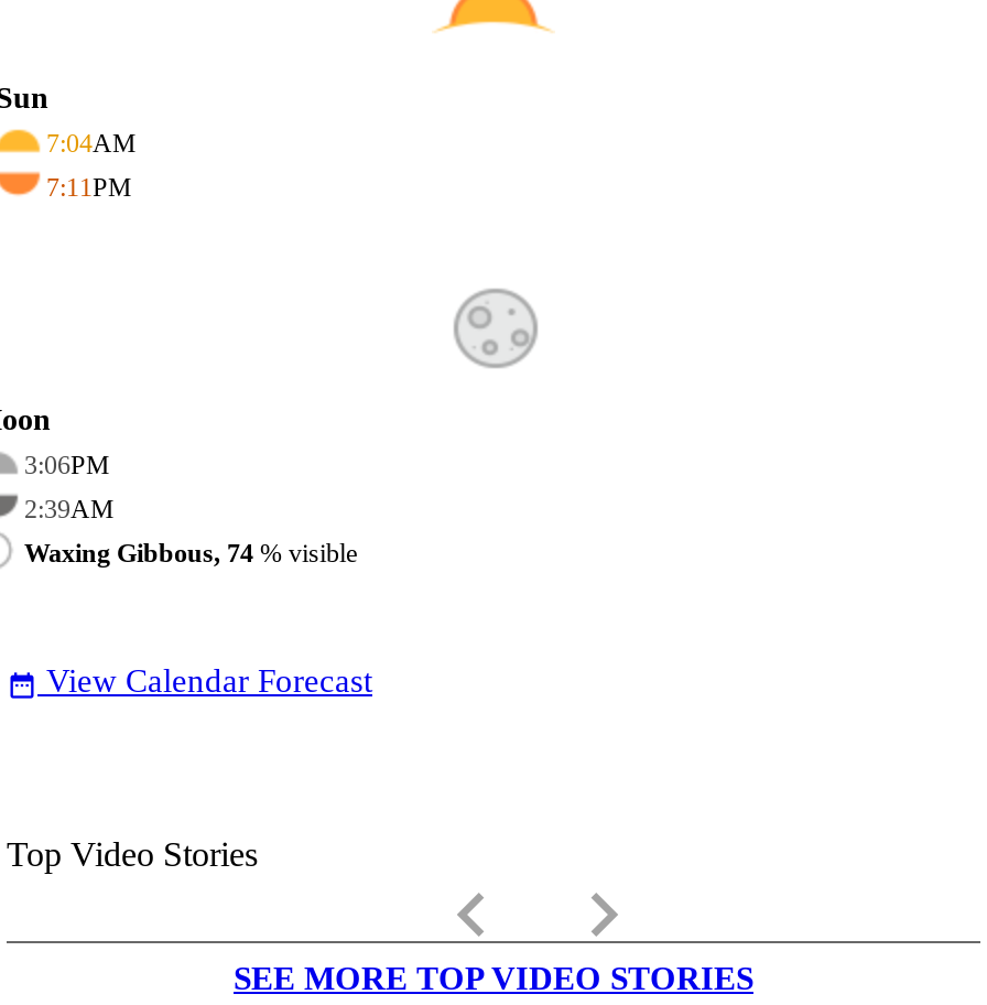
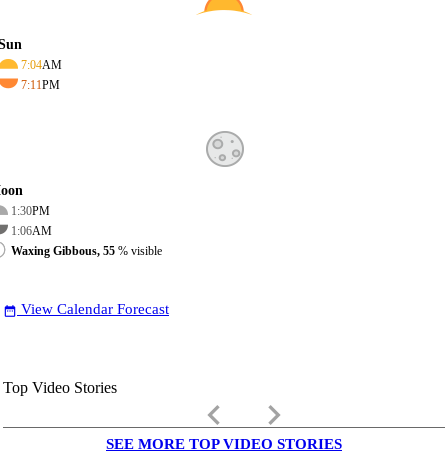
- 3:06PM
+ 1:30PM

- 2:39AM
+ 1:06AM

- Waxing Gibbous, 74% visible
+ Waxing Gibbous, 55% visible
